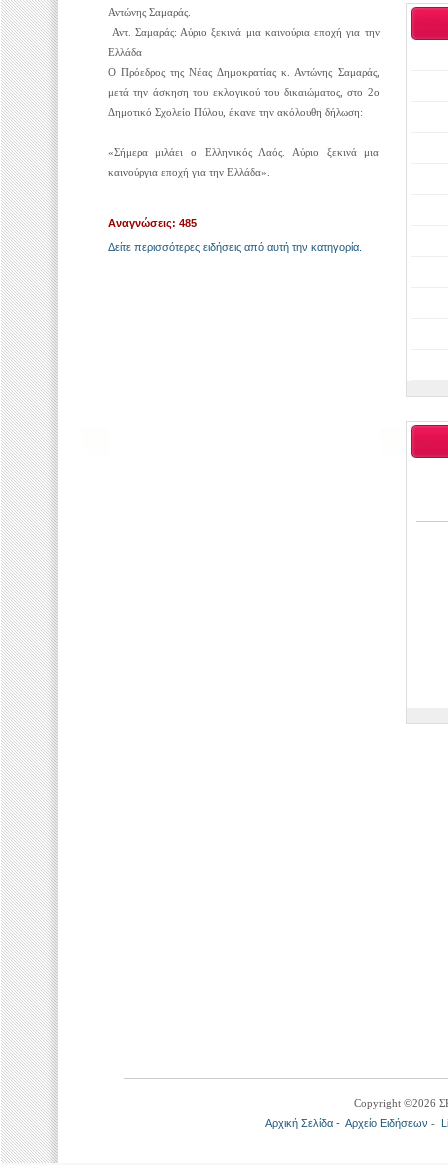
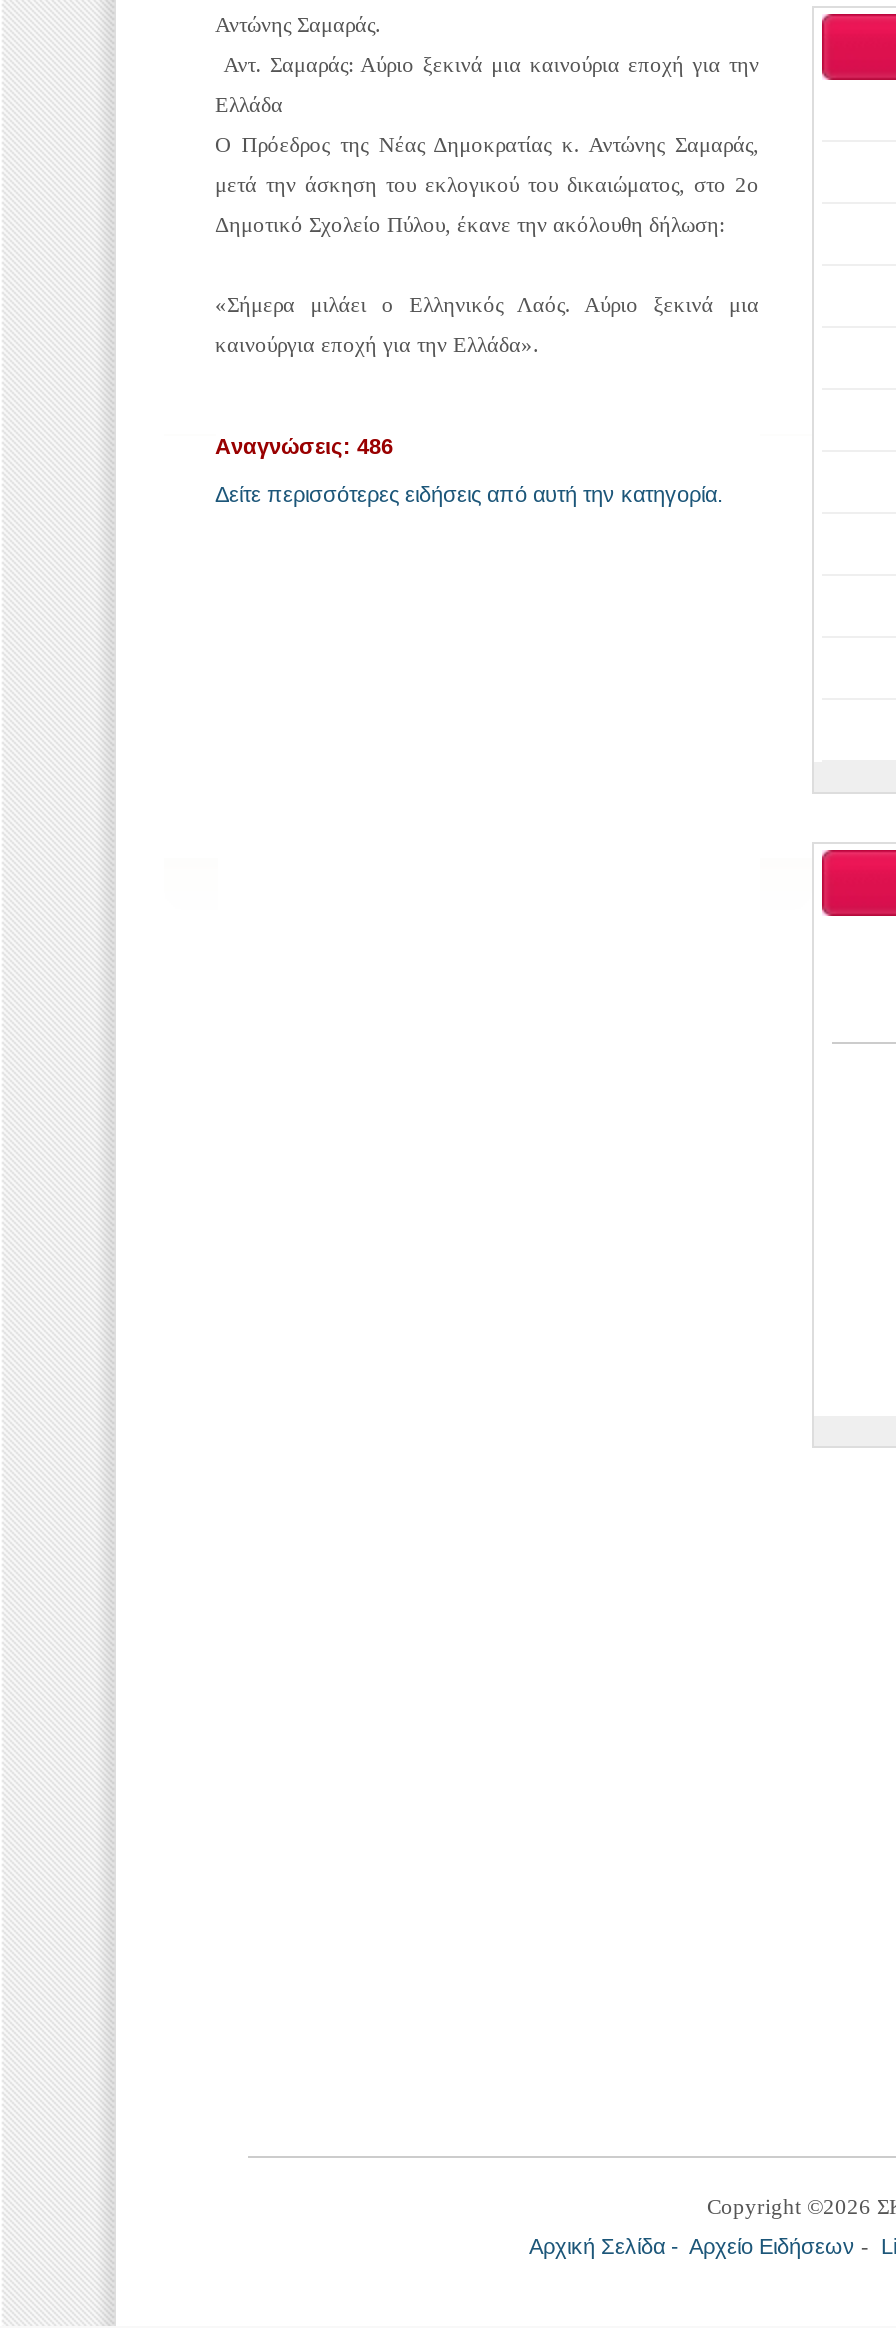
- Αναγνώσεις: 485
+ Αναγνώσεις: 486
